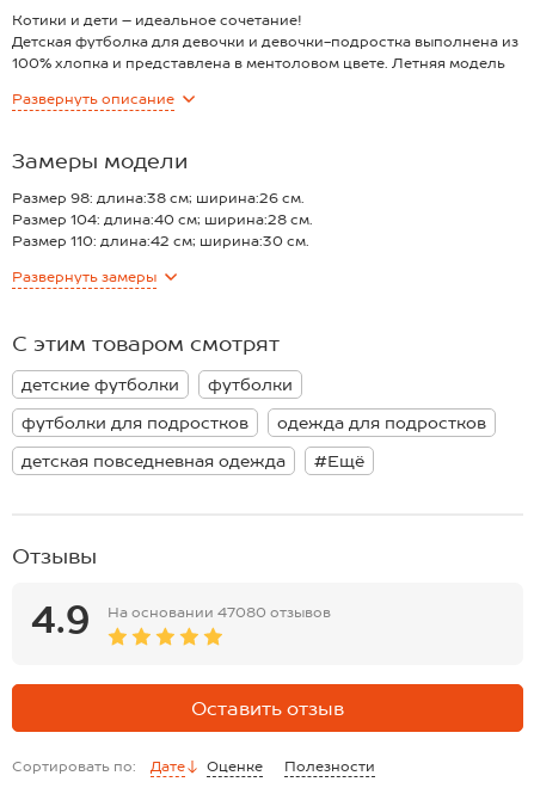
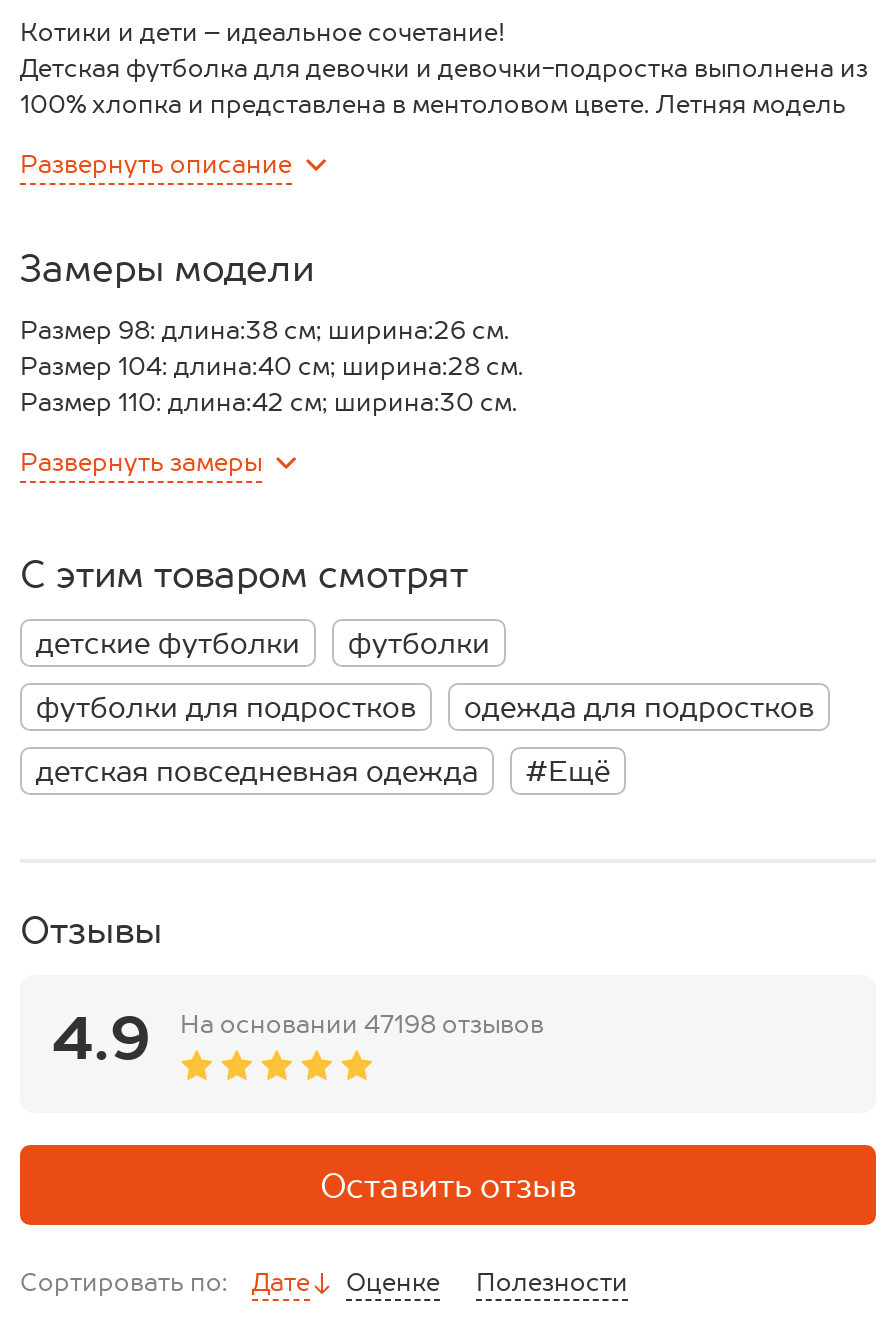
- На основании 47080 отзывов
+ На основании 47198 отзывов
